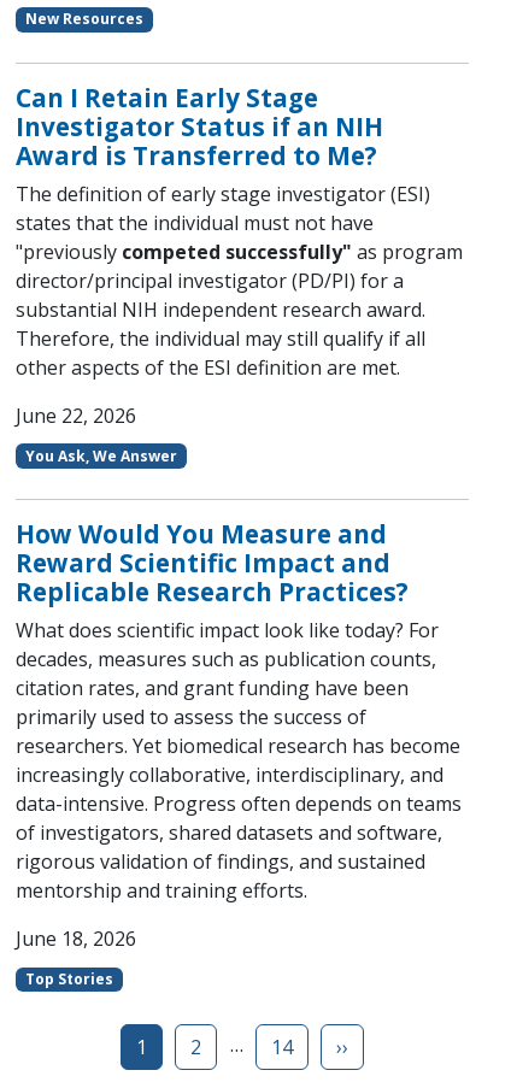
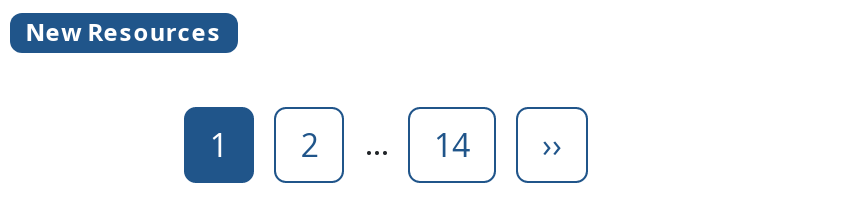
- Can I Retain Early Stage
- Investigator Status if an NIH
- Award is Transferred to Me?
- The definition of early stage investigator (ESI)
- states that the individual must not have
- "previously competed successfully" as program
- director/principal investigator (PD/PI) for a
- substantial NIH independent research award.
- Therefore, the individual may still qualify if all
- other aspects of the ESI definition are met.
- June 22, 2026
- You Ask, We Answer
- How Would You Measure and
- Reward Scientific Impact and
- Replicable Research Practices?
- What does scientific impact look like today? For
- decades, measures such as publication counts,
- citation rates, and grant funding have been
- primarily used to assess the success of
- researchers. Yet biomedical research has become
- increasingly collaborative, interdisciplinary, and
- data-intensive. Progress often depends on teams
- of investigators, shared datasets and software,
- rigorous validation of findings, and sustained
- mentorship and training efforts.
- June 18, 2026
- Top Stories
